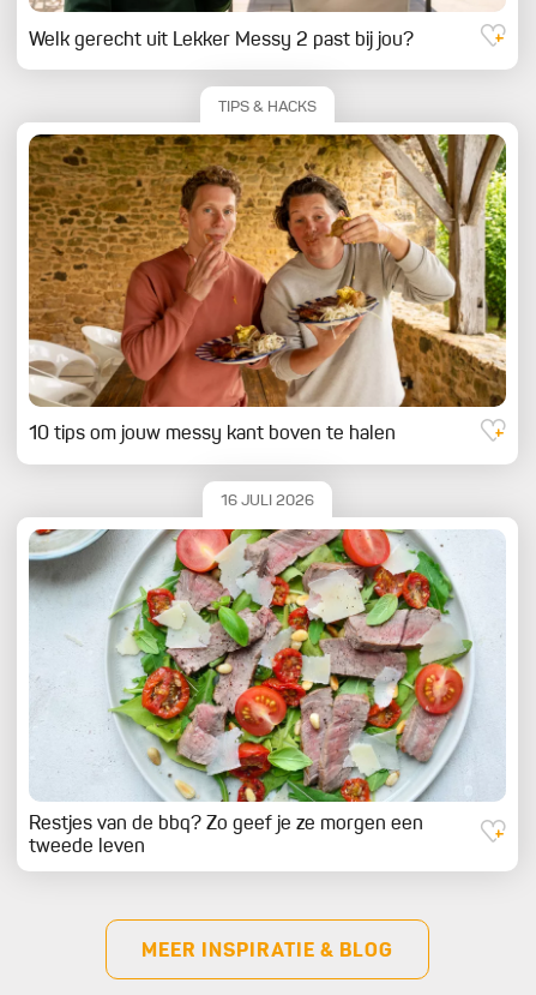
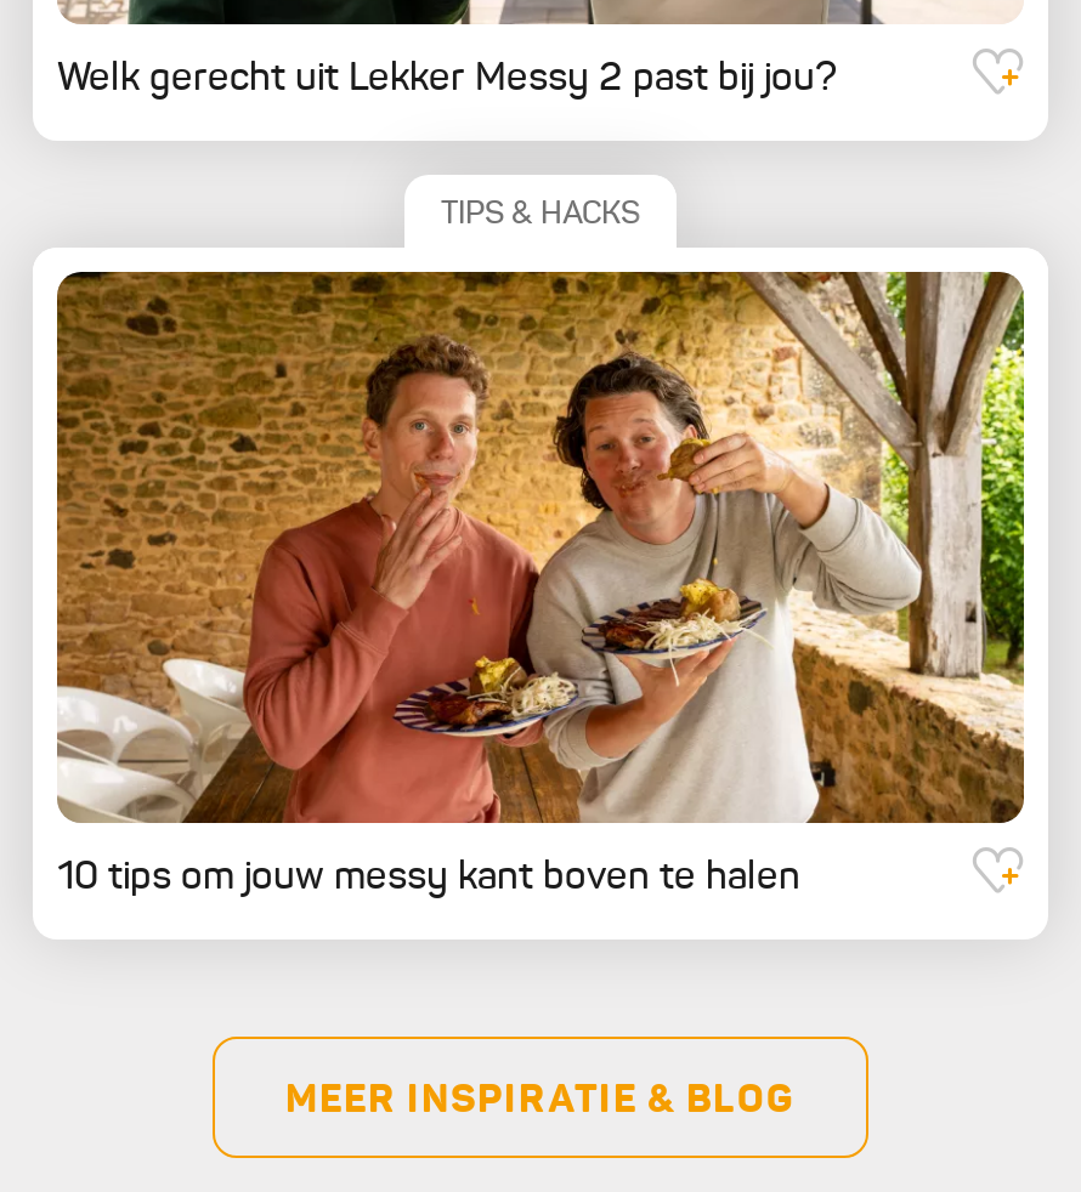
- 16 JULI 2026

- [image]
- Restjes van de bbq? Zo geef je ze morgen een
- tweede leven
